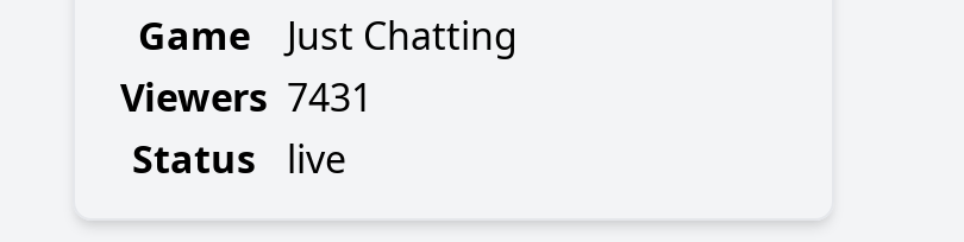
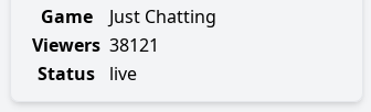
- Viewers 7431
+ Viewers 38121
